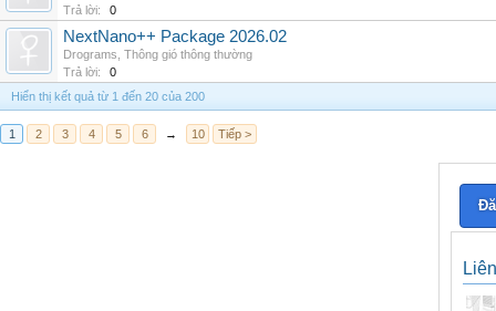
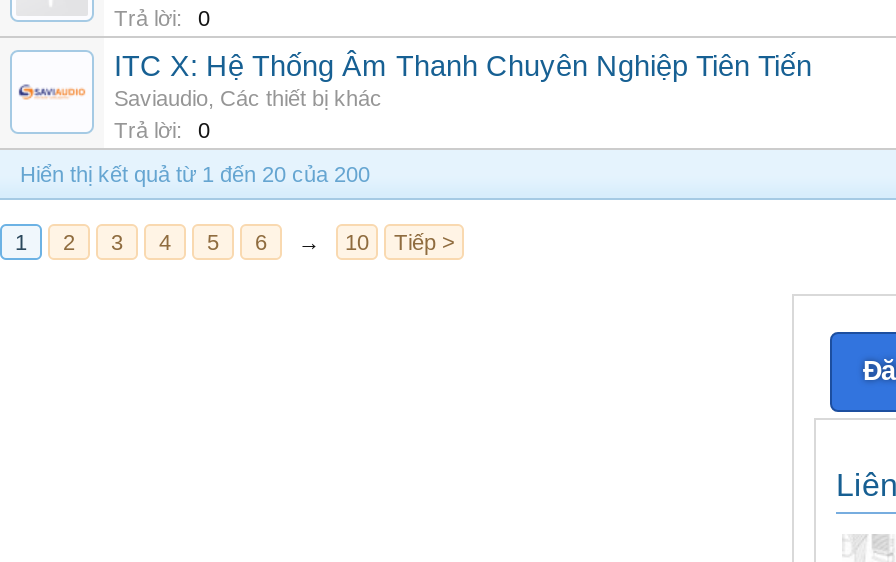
+ [image]

- NextNano++ Package 2026.02
- Drograms, Thông gió thông thường
+ ITC X: Hệ Thống Âm Thanh Chuyên Nghiệp Tiên Tiến
+ Saviaudio, Các thiết bị khác
